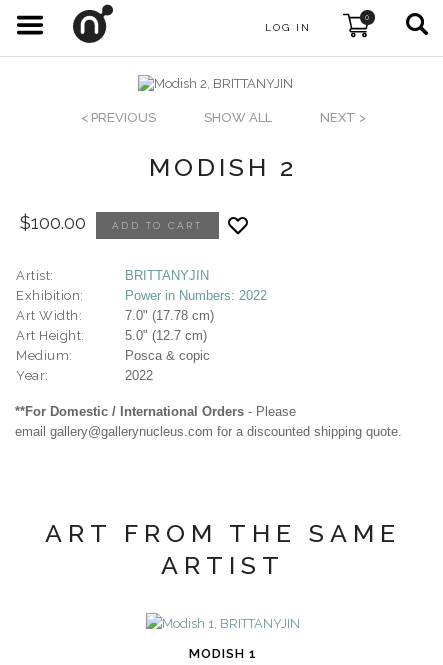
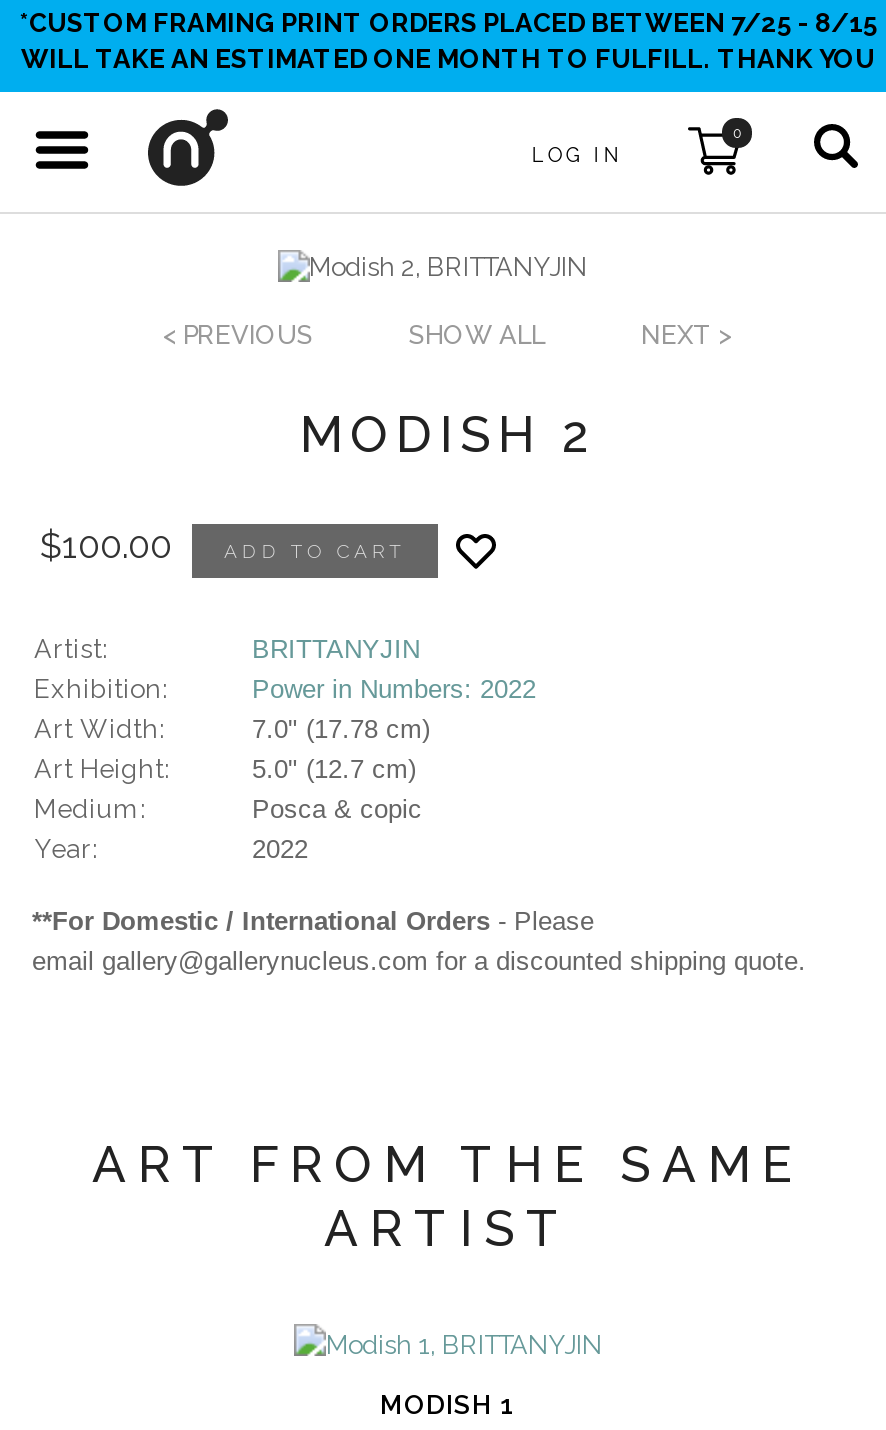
+ *CUSTOM FRAMING PRINT ORDERS PLACED BETWEEN 7/25 - 8/15
+ WILL TAKE AN ESTIMATED ONE MONTH TO FULFILL. THANK YOU
